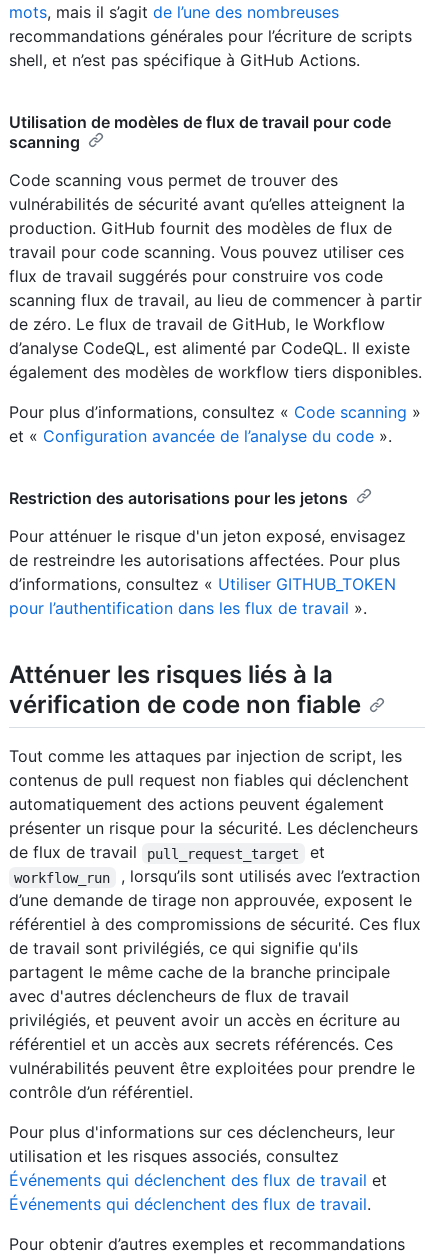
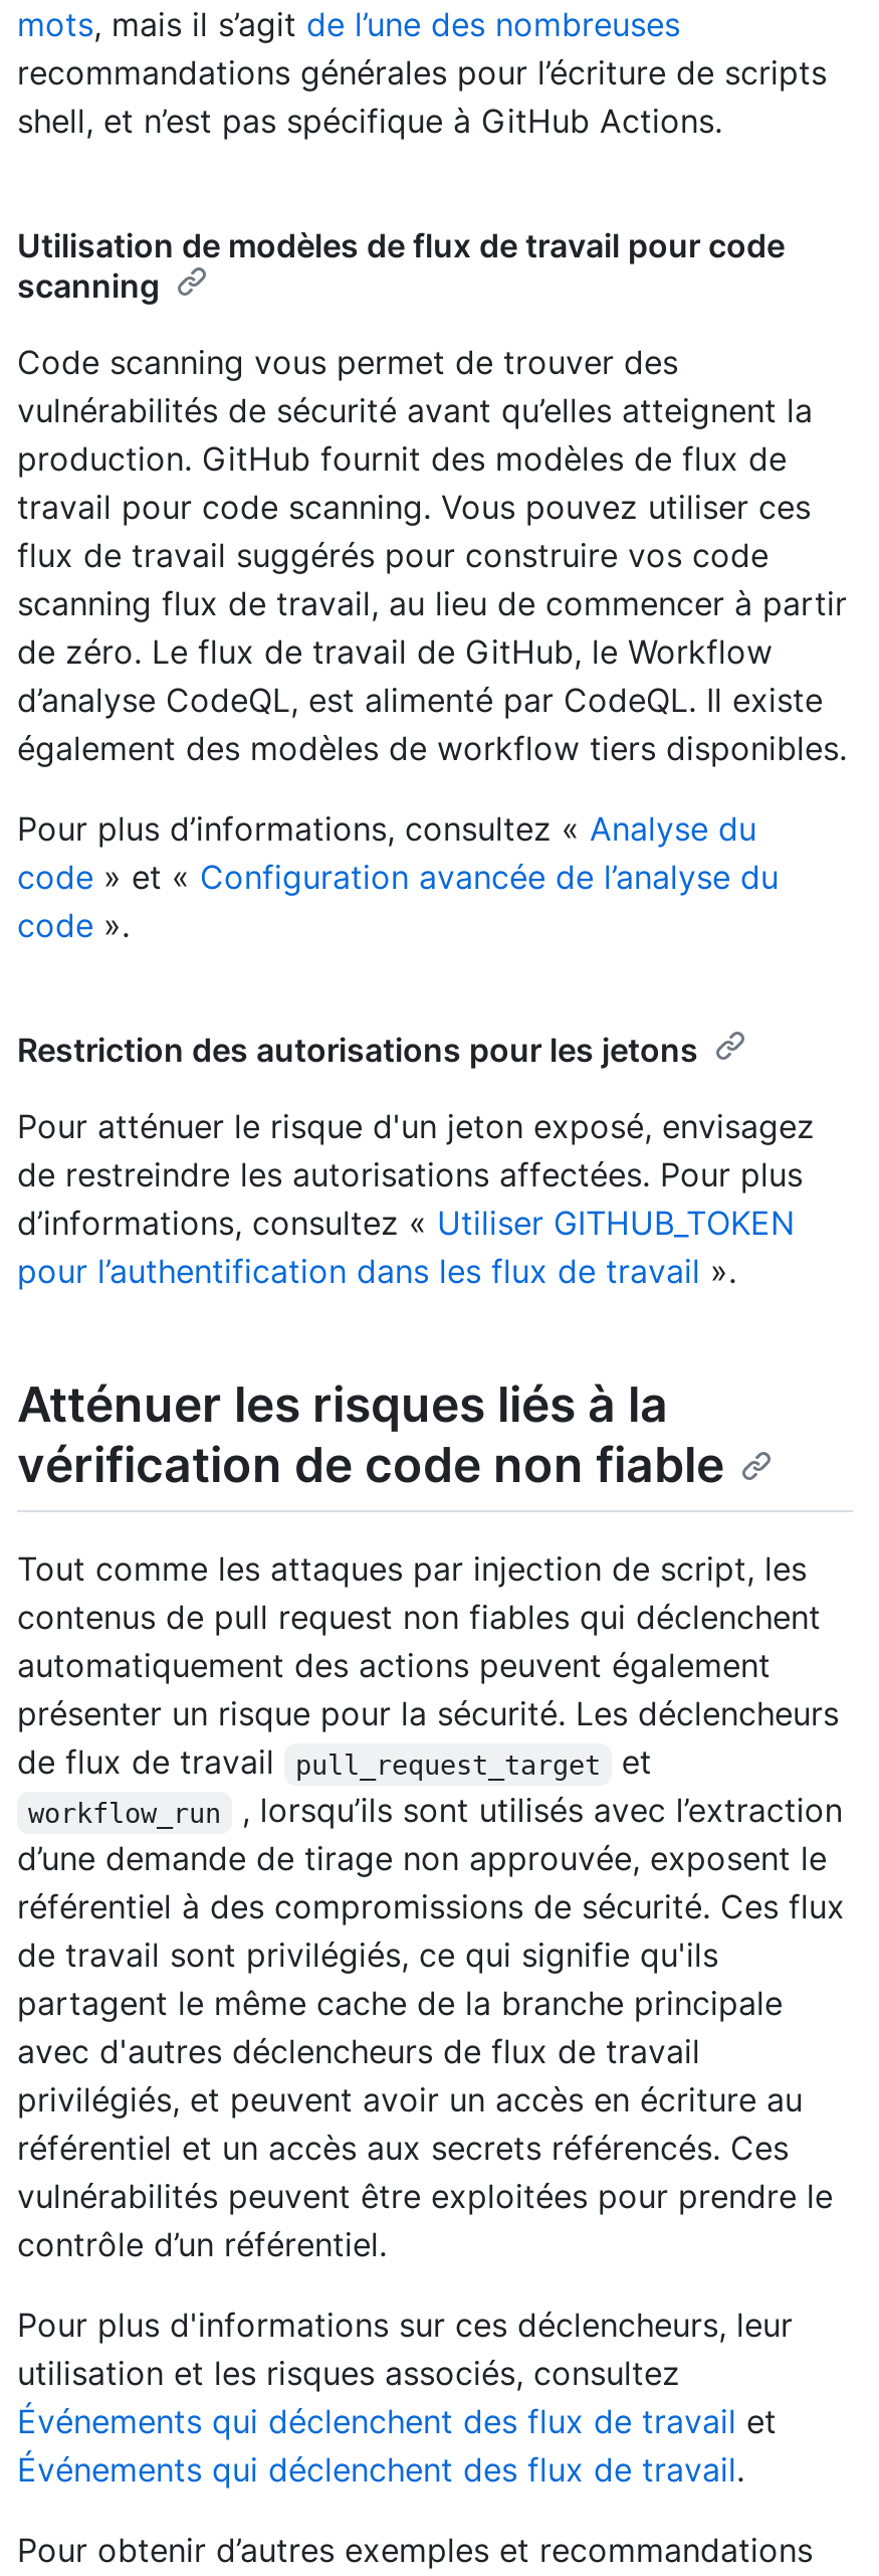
- Pour plus d’informations, consultez «Code scanning»
- et «Configuration avancée de l’analyse du code».
+ Pour plus d’informations, consultez «Analyse du
+ code» et «Configuration avancée de l’analyse du
+ code».
